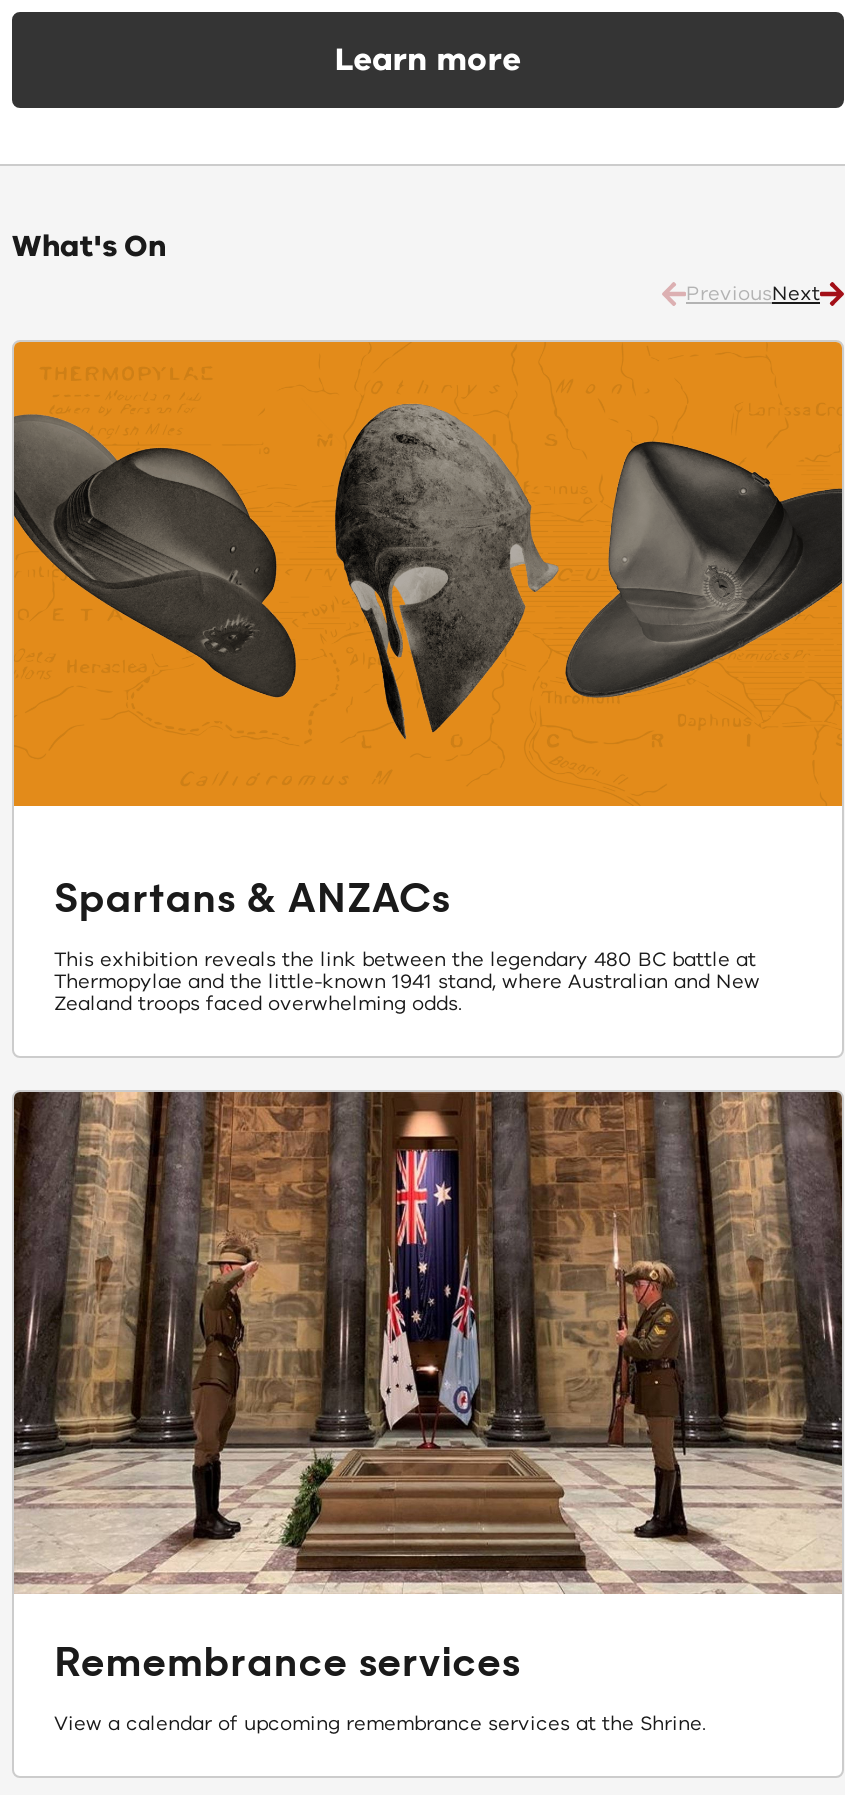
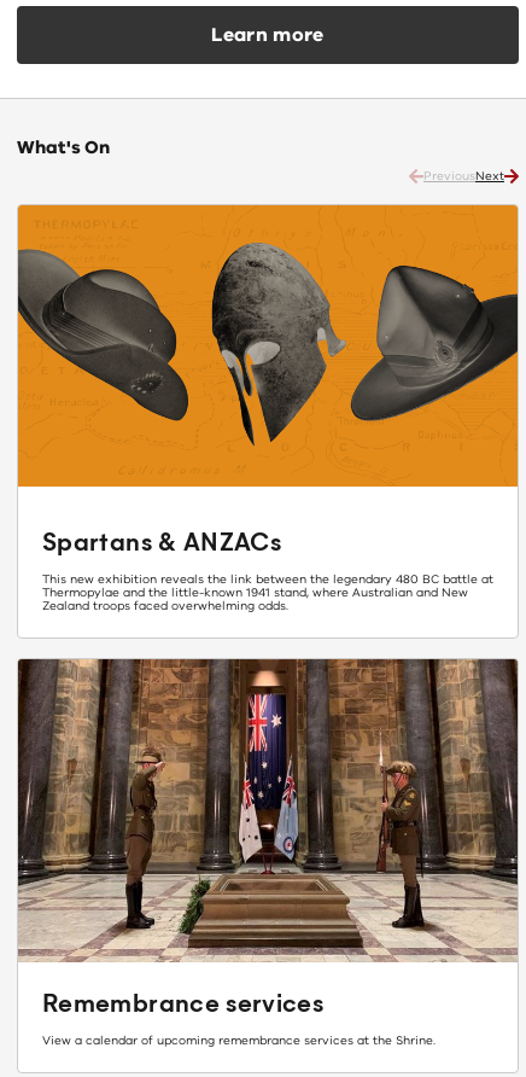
- This exhibition reveals the link between the legendary 480 BC battle at
+ This new exhibition reveals the link between the legendary 480 BC battle at
